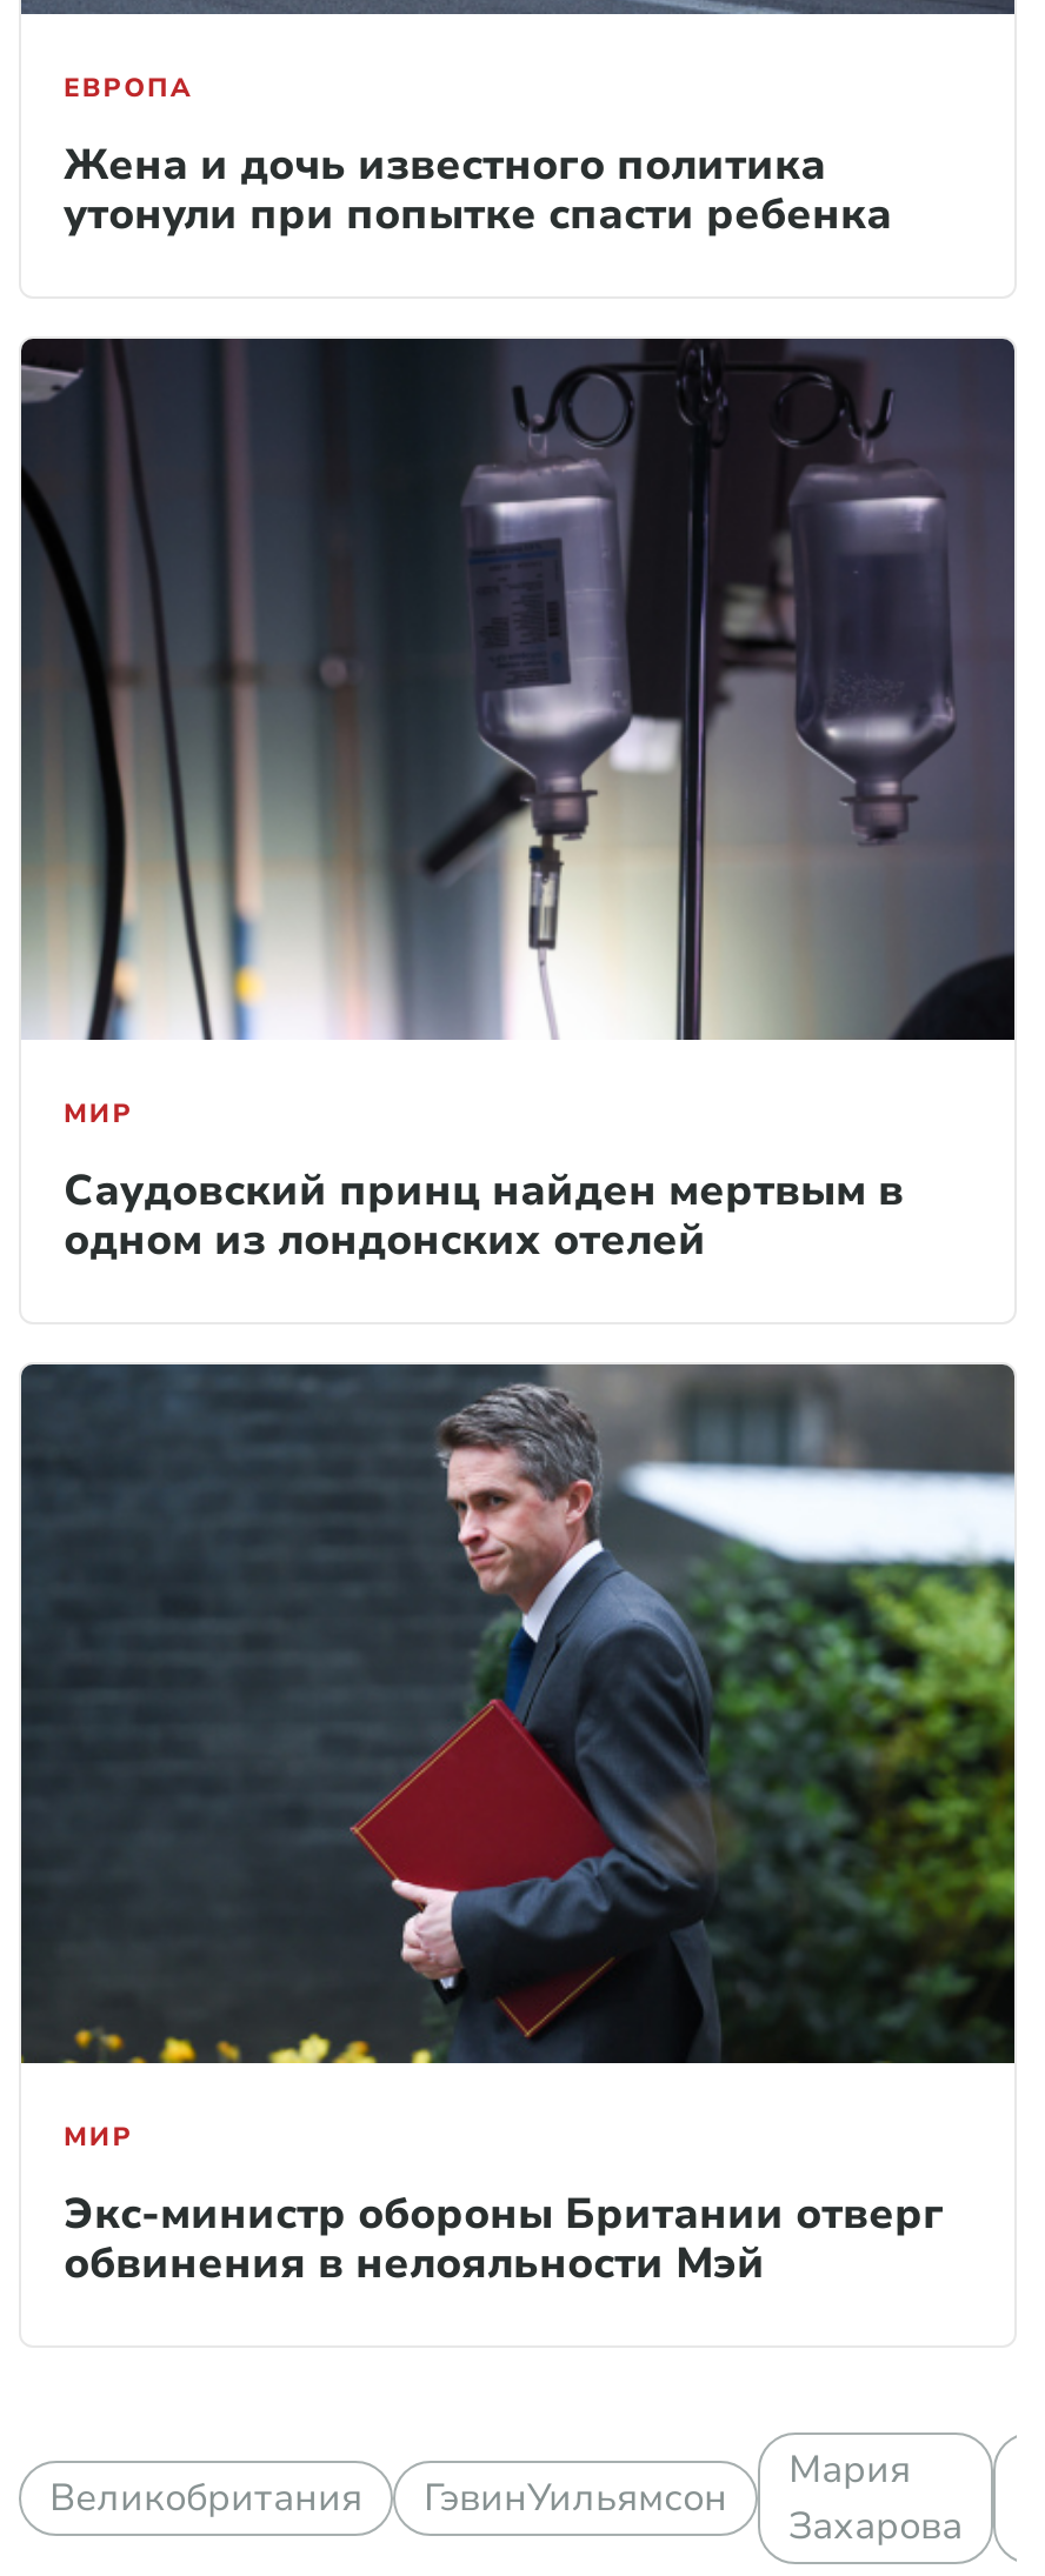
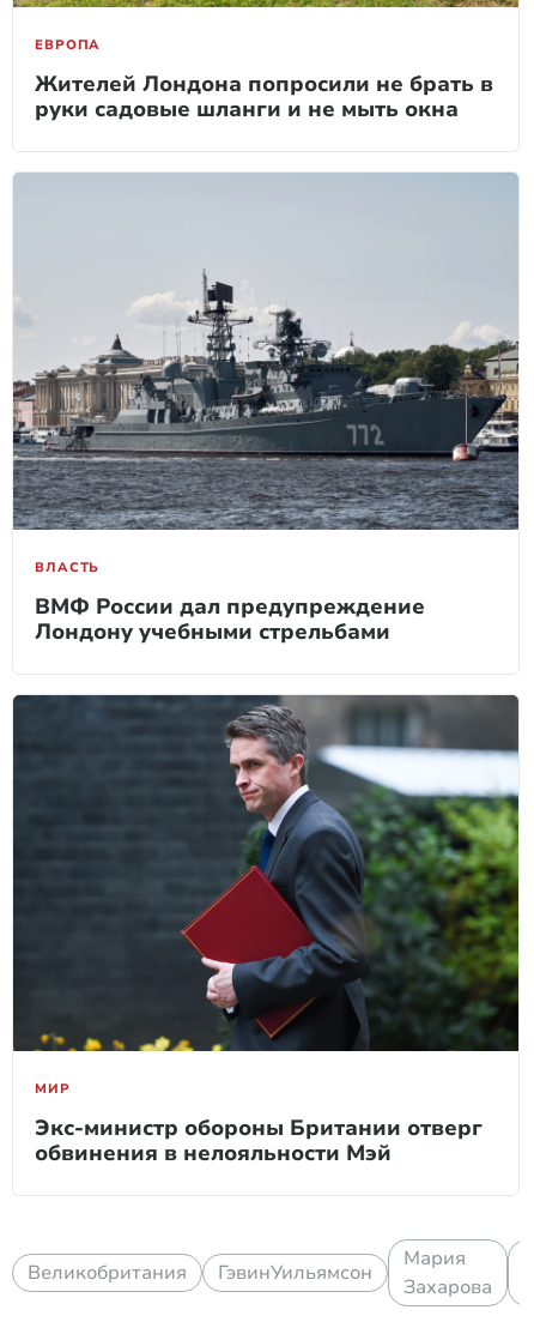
- Жена и дочь известного политика
- утонули при попытке спасти ребенка
+ Жителей Лондона попросили не брать в
+ руки садовые шланги и не мыть окна

- [image]
- МИР
+ [image]
+ ВЛАСТЬ

- Саудовский принц найден мертвым в
- одном из лондонских отелей
+ ВМФ России дал предупреждение
+ Лондону учебными стрельбами
